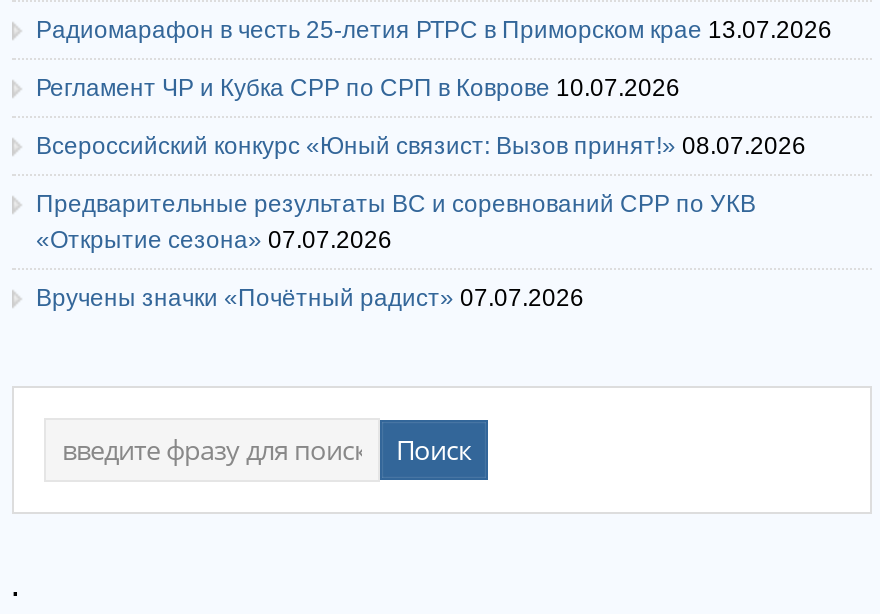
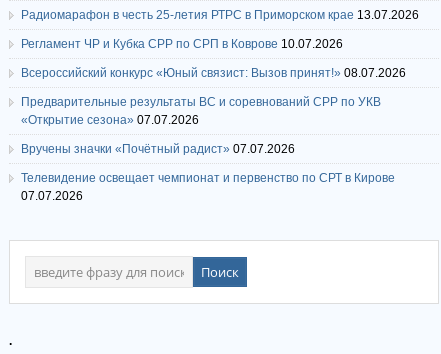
+ Телевидение освещает чемпионат и первенство по СРТ в Кирове
+ 07.07.2026
